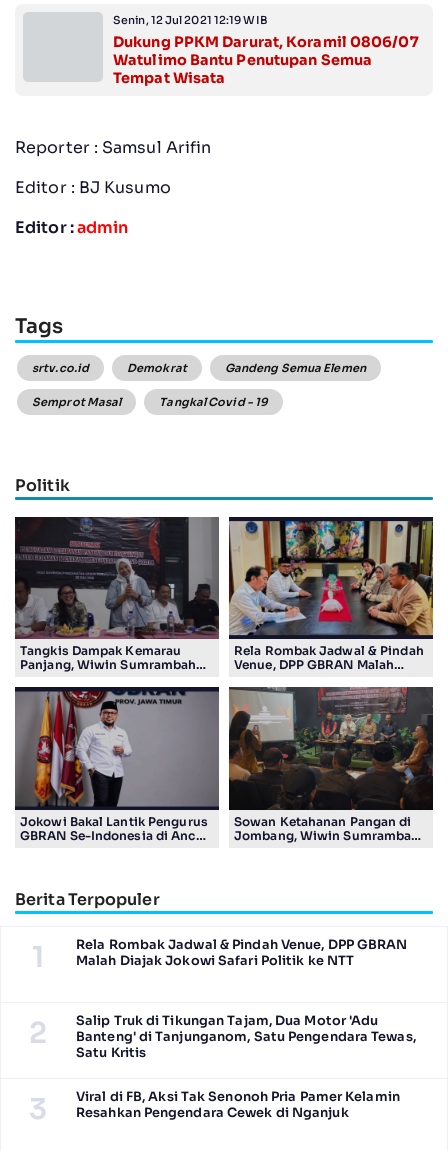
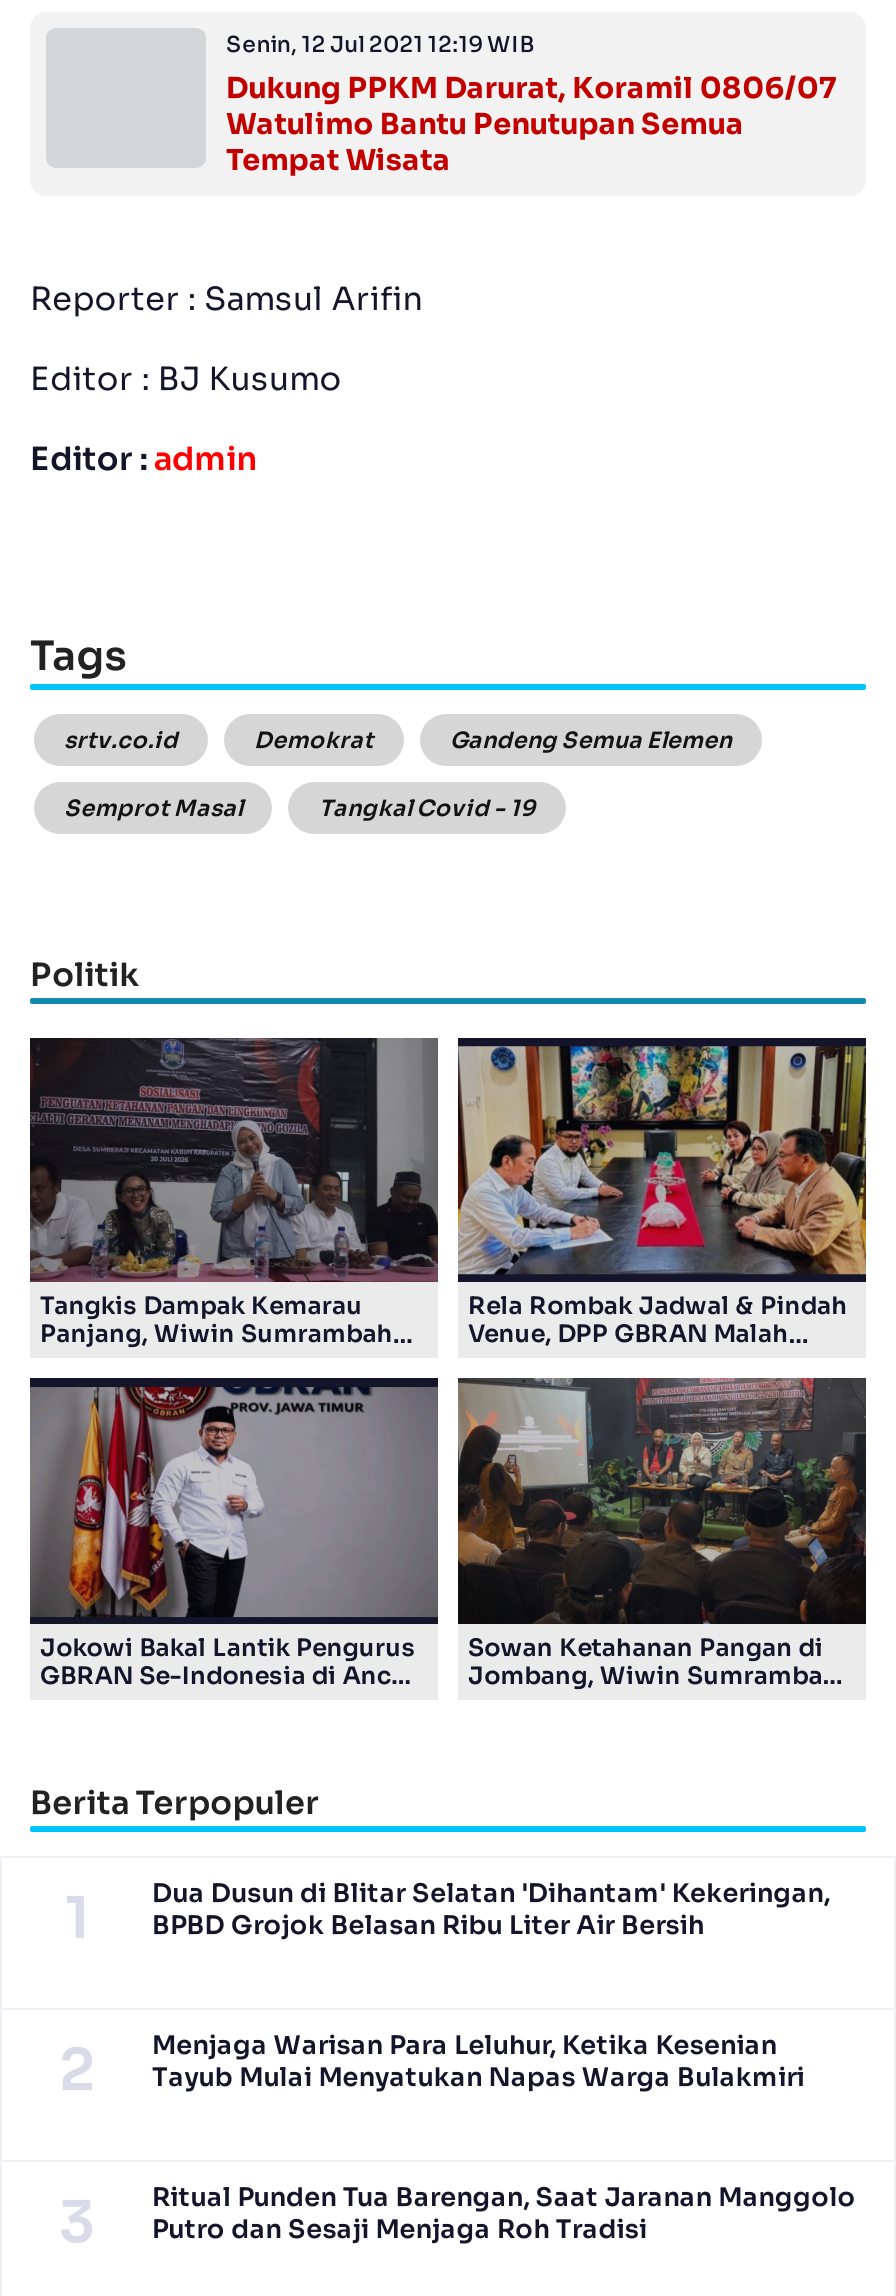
- Rela Rombak Jadwal & Pindah Venue, DPP GBRAN
- Malah Diajak Jokowi Safari Politik ke NTT
+ Dua Dusun di Blitar Selatan 'Dihantam' Kekeringan,
+ BPBD Grojok Belasan Ribu Liter Air Bersih

- Salip Truk di Tikungan Tajam, Dua Motor 'Adu
- Banteng' di Tanjunganom, Satu Pengendara Tewas,
- Satu Kritis
+ Menjaga Warisan Para Leluhur, Ketika Kesenian
+ Tayub Mulai Menyatukan Napas Warga Bulakmiri

- Viral di FB, Aksi Tak Senonoh Pria Pamer Kelamin
- Resahkan Pengendara Cewek di Nganjuk
+ Ritual Punden Tua Barengan, Saat Jaranan Manggolo
+ Putro dan Sesaji Menjaga Roh Tradisi
